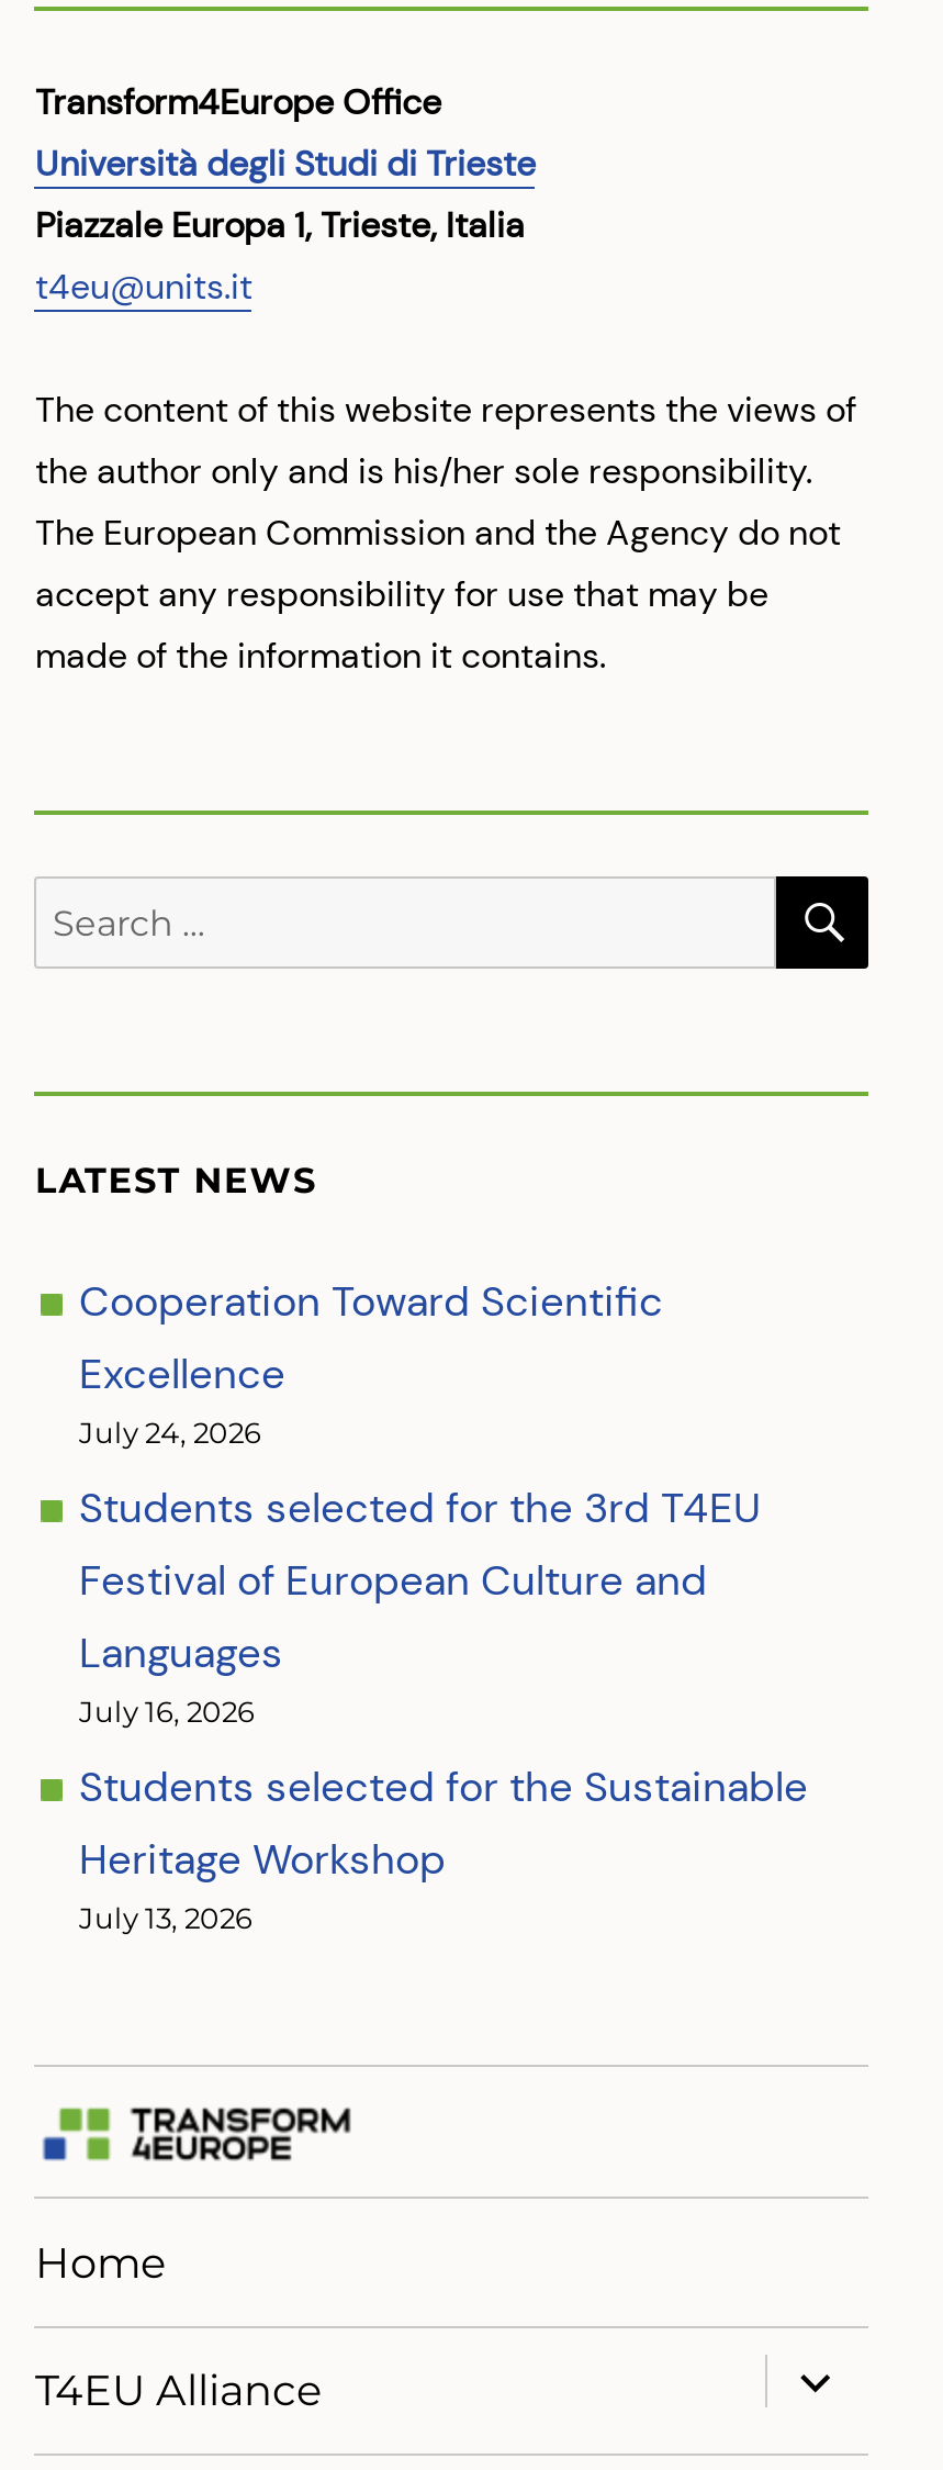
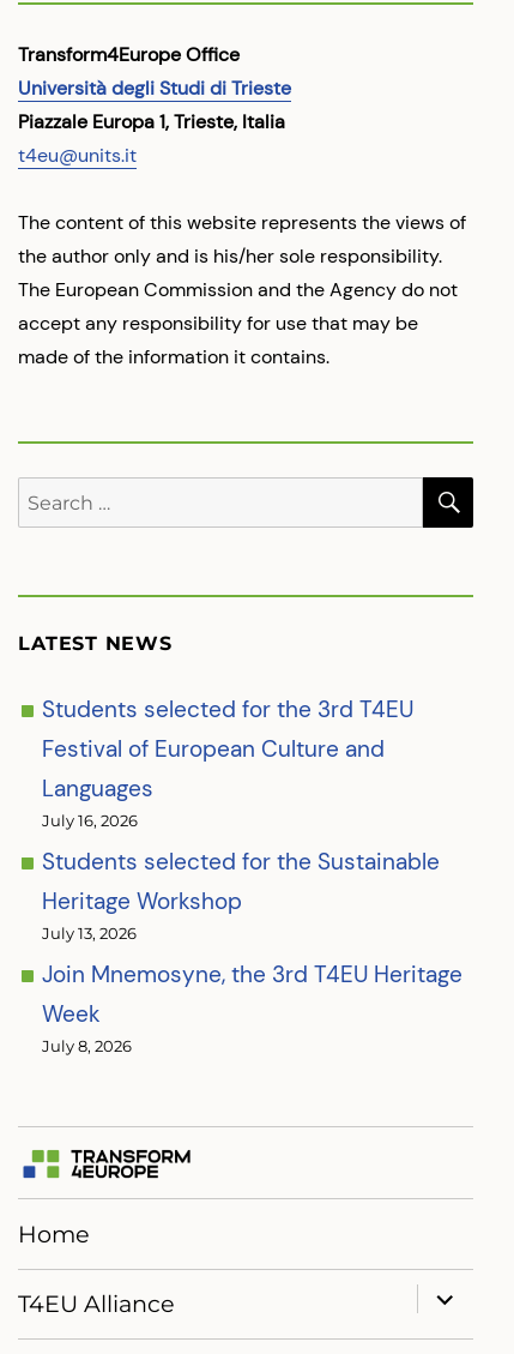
- Cooperation Toward Scientific
- Excellence
- July 24, 2026

moved up: Students selected for the 3rd T4EU | Festival of European Culture and | Languages | July 16, 2026 | Students selected for the Sustainable | Heritage Workshop | July 13, 2026

+ Join Mnemosyne, the 3rd T4EU Heritage
+ Week
+ July 8, 2026
